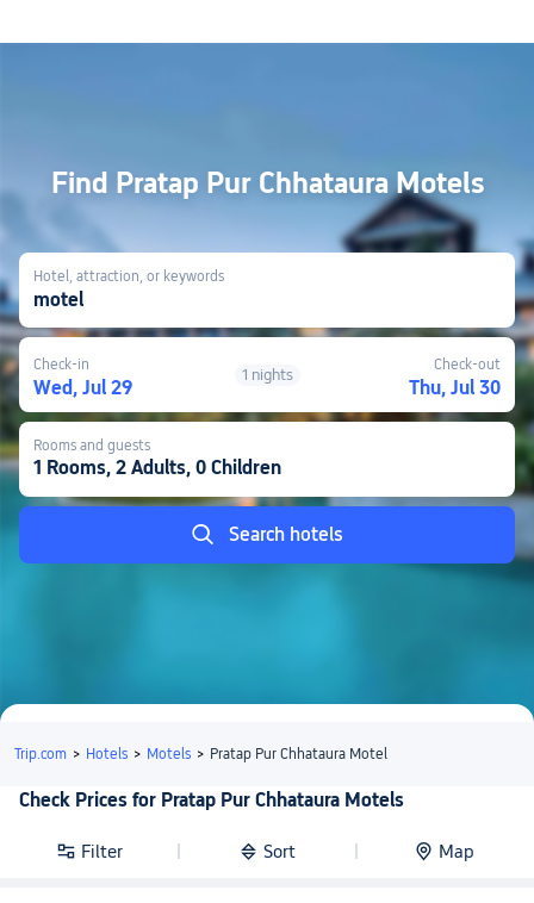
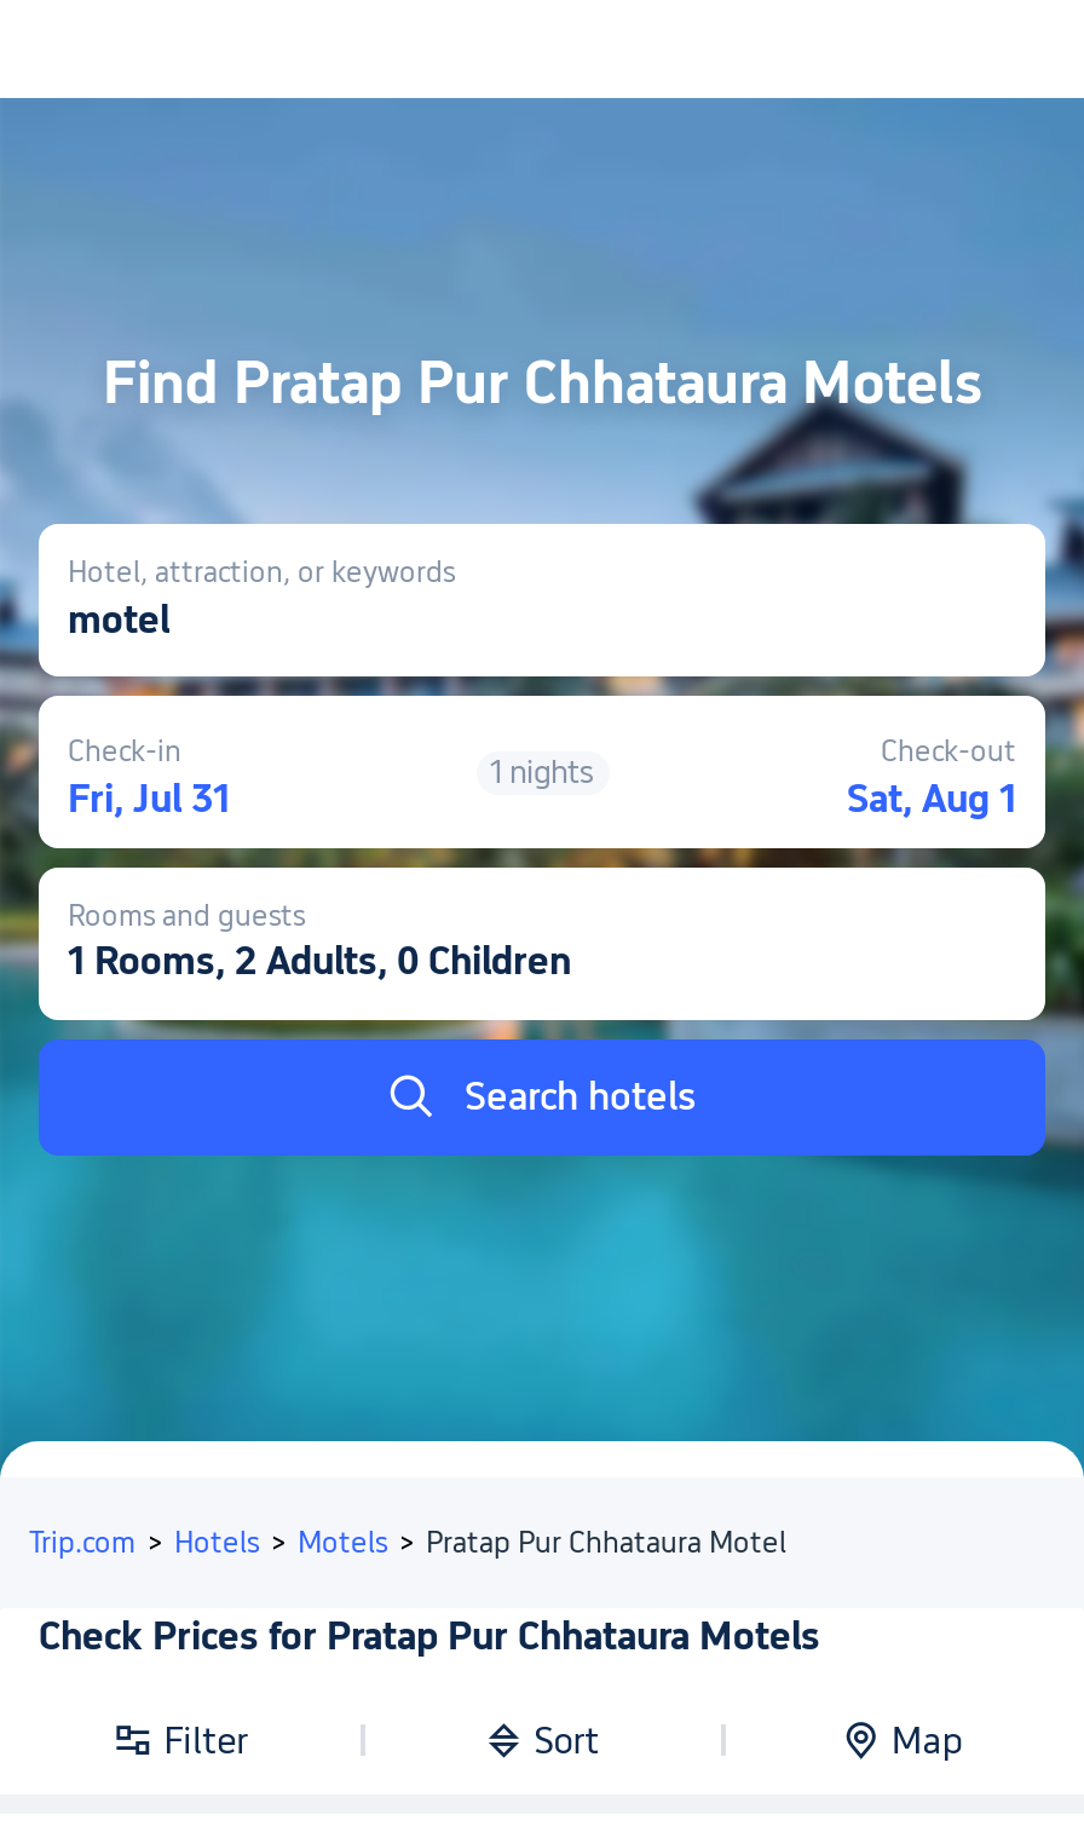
- Wed, Jul 29
+ Fri, Jul 31

- Thu, Jul 30
+ Sat, Aug 1
